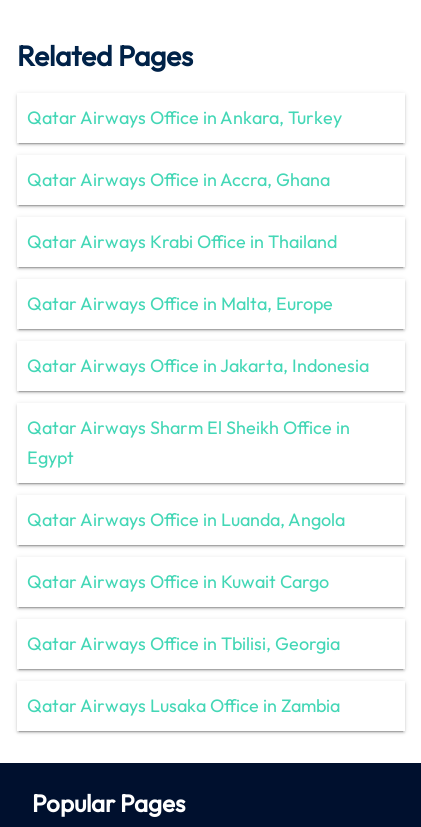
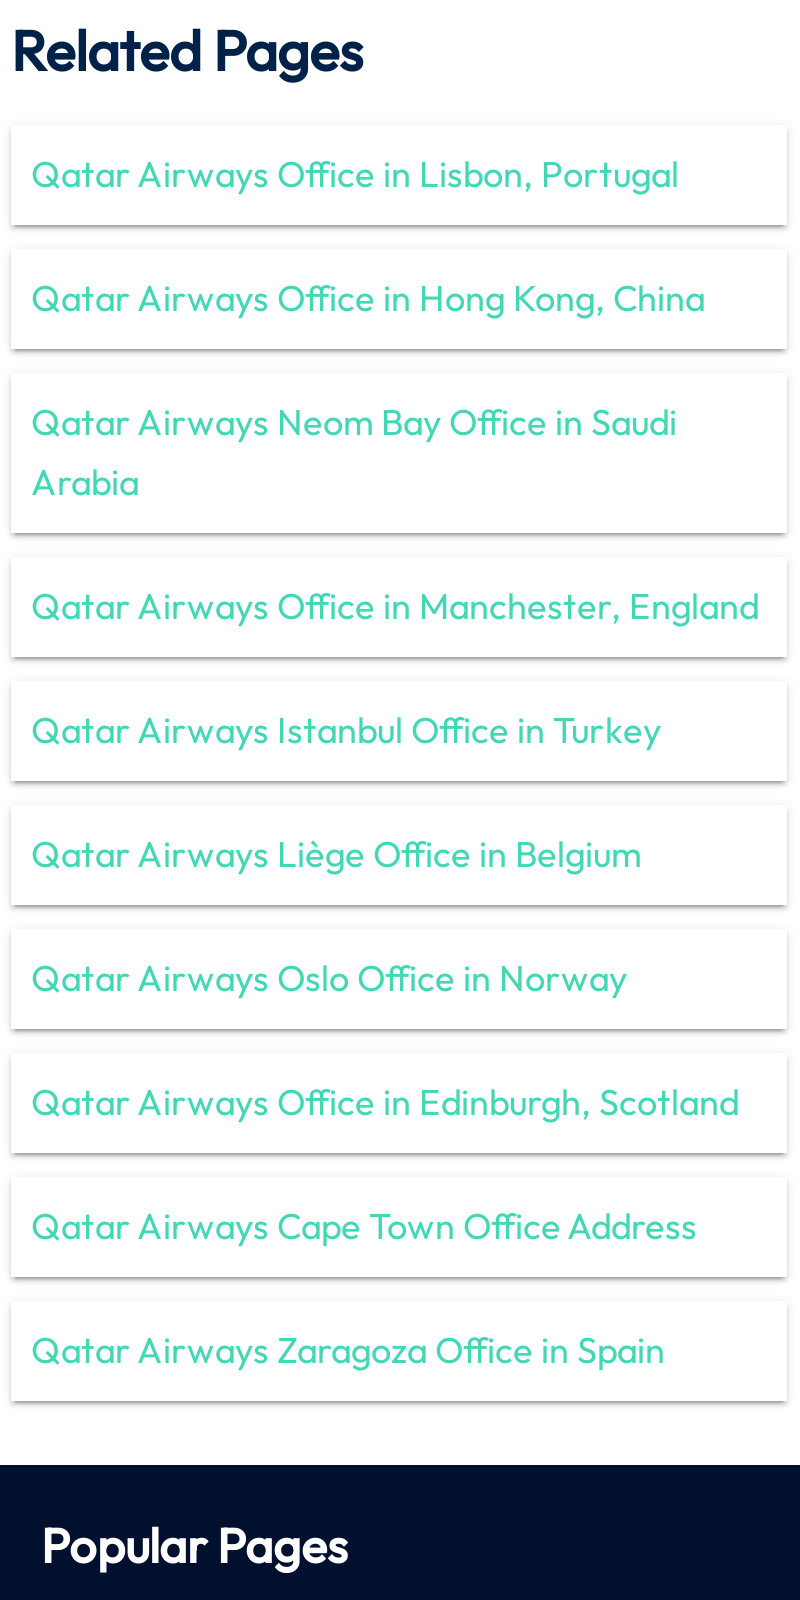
- Qatar Airways Office in Ankara, Turkey
+ Qatar Airways Office in Lisbon, Portugal

- Qatar Airways Office in Accra, Ghana
+ Qatar Airways Office in Hong Kong, China

- Qatar Airways Krabi Office in Thailand
+ Qatar Airways Neom Bay Office in Saudi
+ Arabia

- Qatar Airways Office in Malta, Europe
+ Qatar Airways Office in Manchester, England

- Qatar Airways Office in Jakarta, Indonesia
+ Qatar Airways Istanbul Office in Turkey

- Qatar Airways Sharm El Sheikh Office in
- Egypt
+ Qatar Airways Liège Office in Belgium

- Qatar Airways Office in Luanda, Angola
+ Qatar Airways Oslo Office in Norway

- Qatar Airways Office in Kuwait Cargo
+ Qatar Airways Office in Edinburgh, Scotland

- Qatar Airways Office in Tbilisi, Georgia
+ Qatar Airways Cape Town Office Address

- Qatar Airways Lusaka Office in Zambia
+ Qatar Airways Zaragoza Office in Spain
